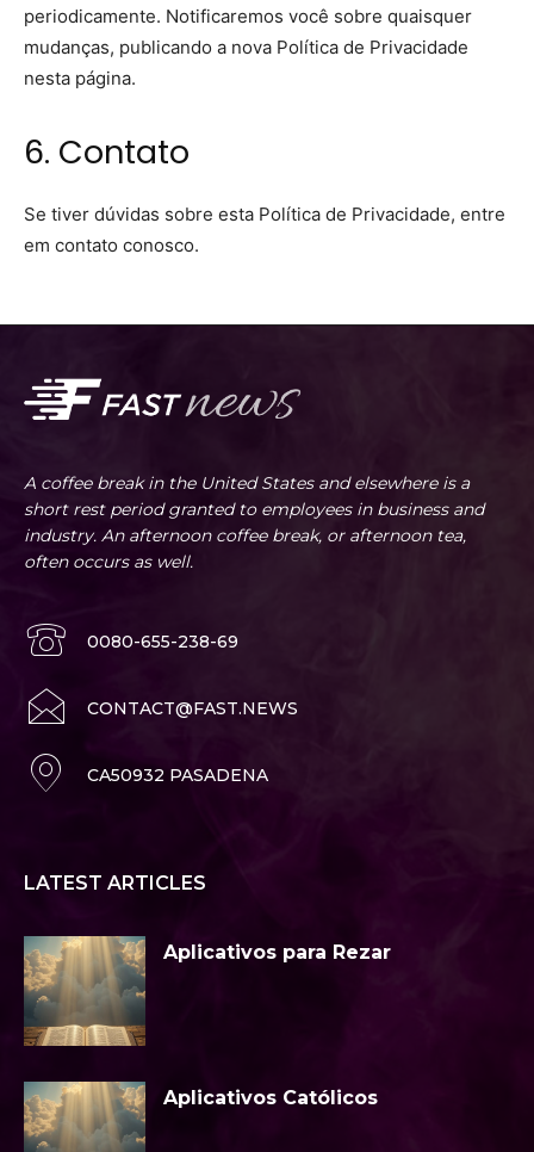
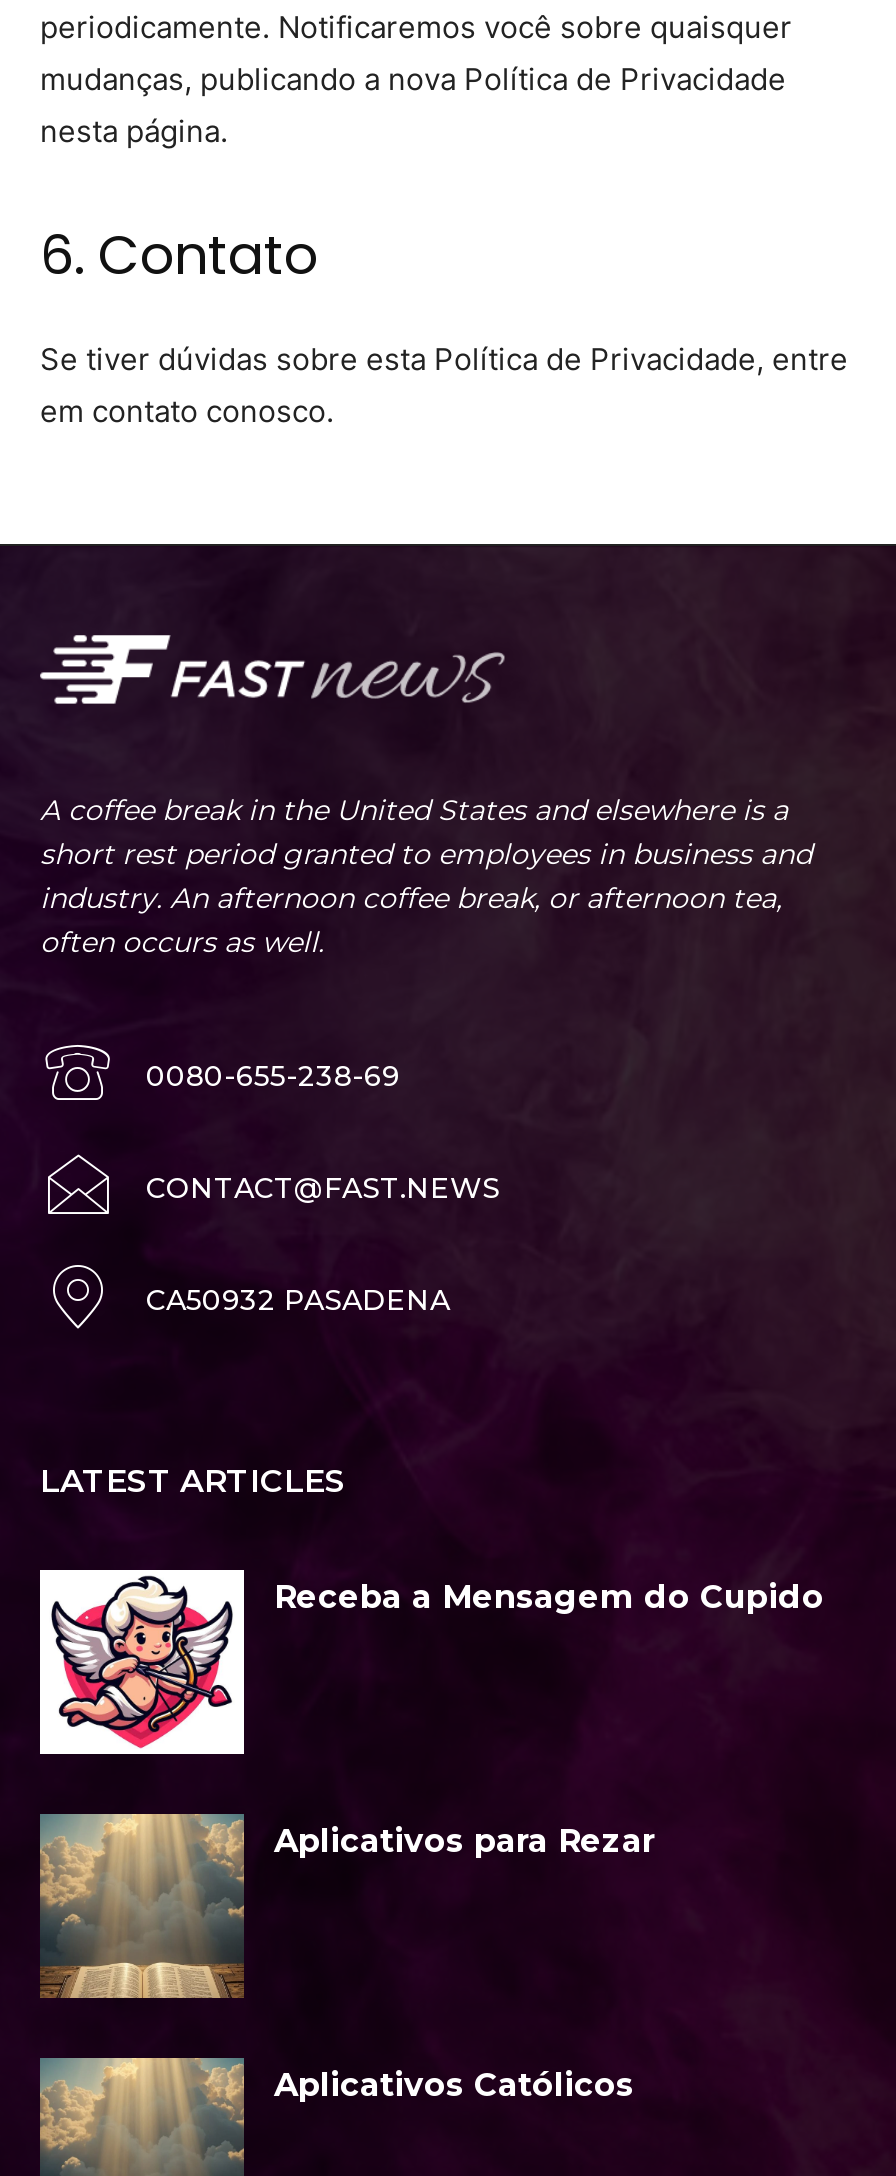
+ [image]
+ Receba a Mensagem do Cupido
